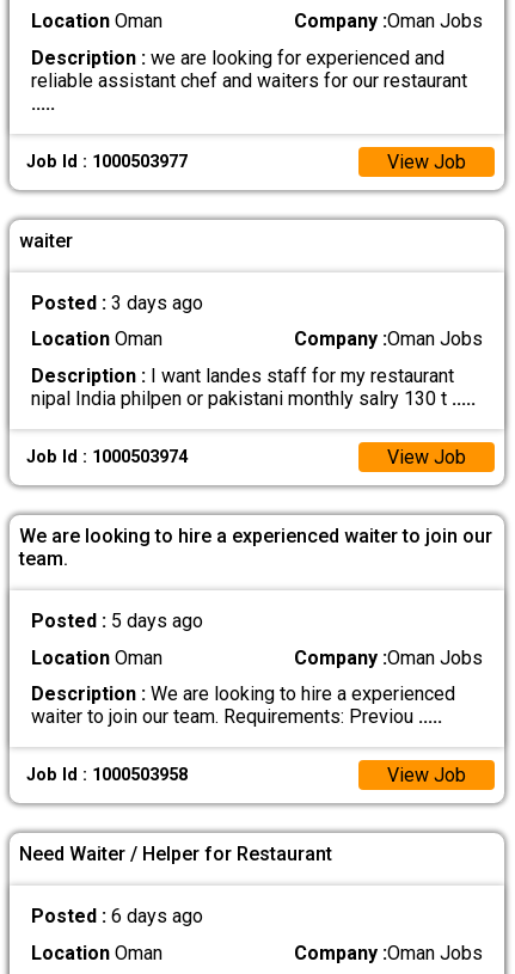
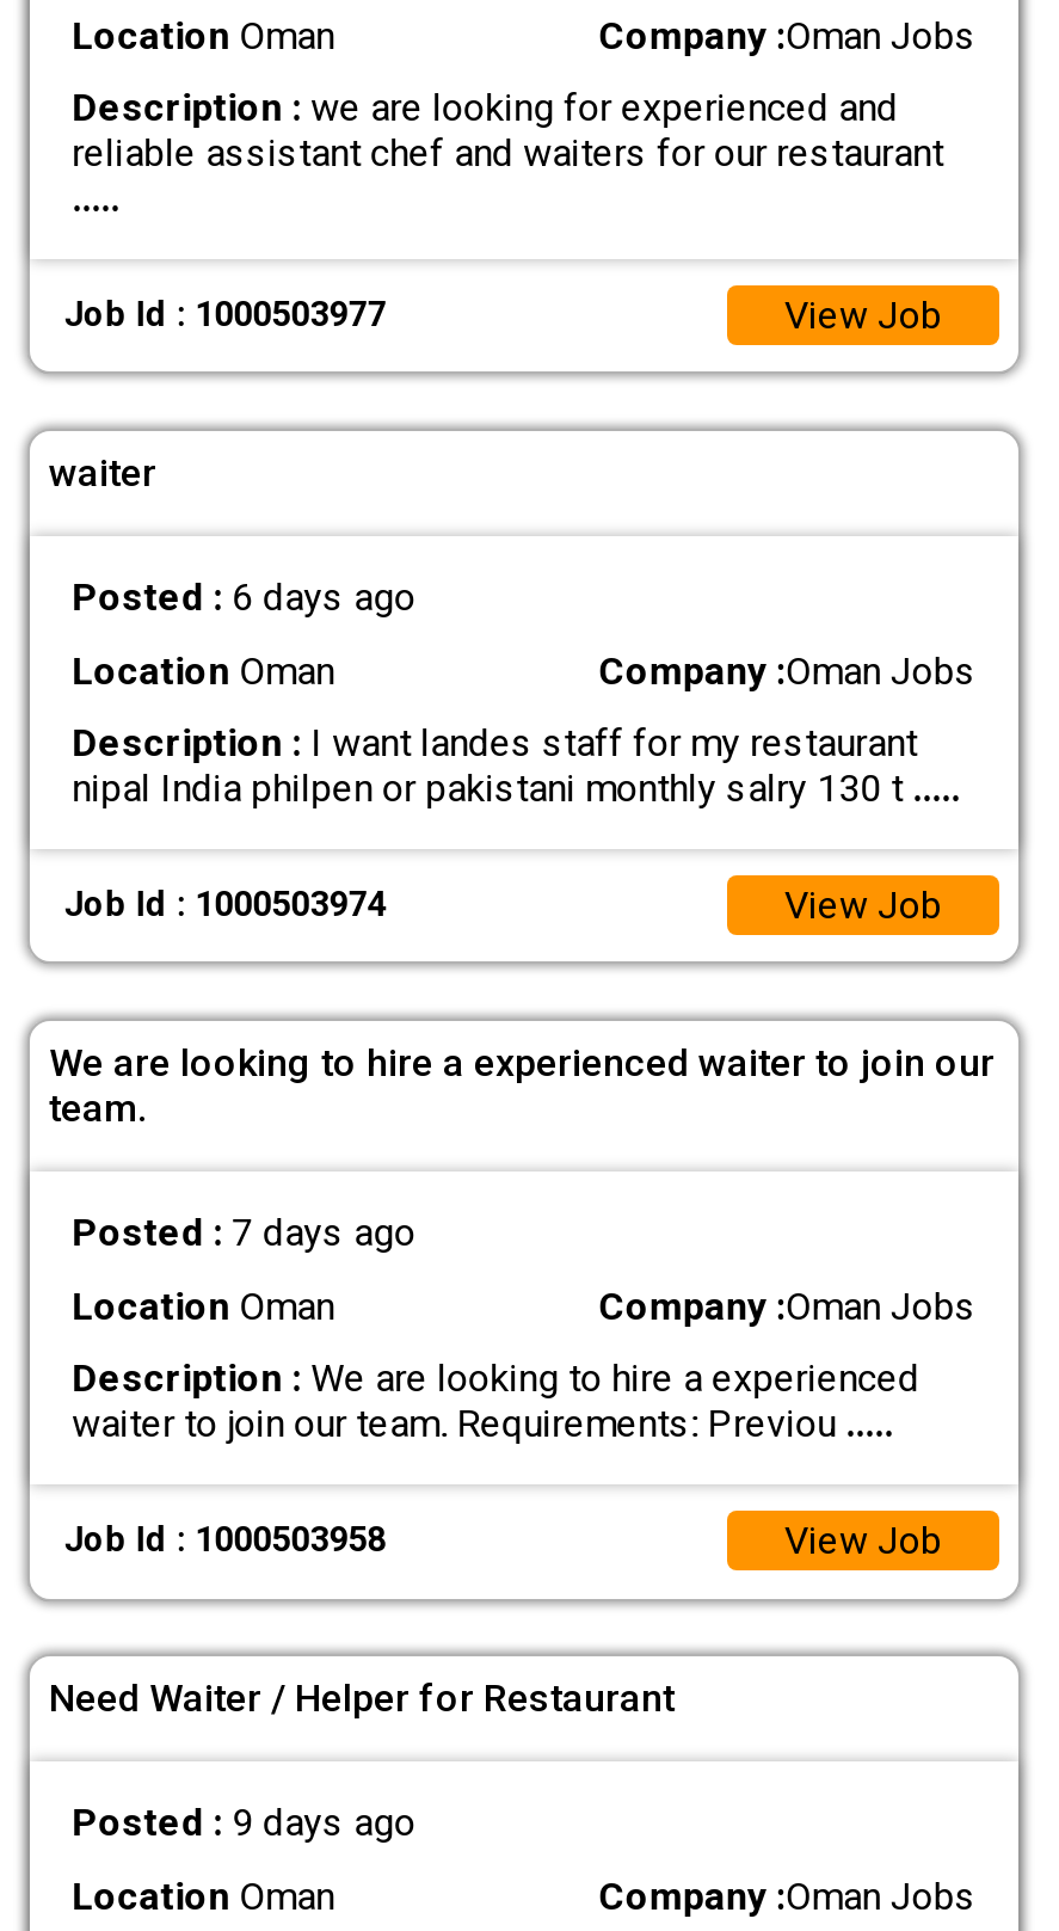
- Posted : 3 days ago

- Posted : 5 days ago
+ Posted : 7 days ago

+ Posted : 9 days ago

moved up: Posted : 6 days ago
